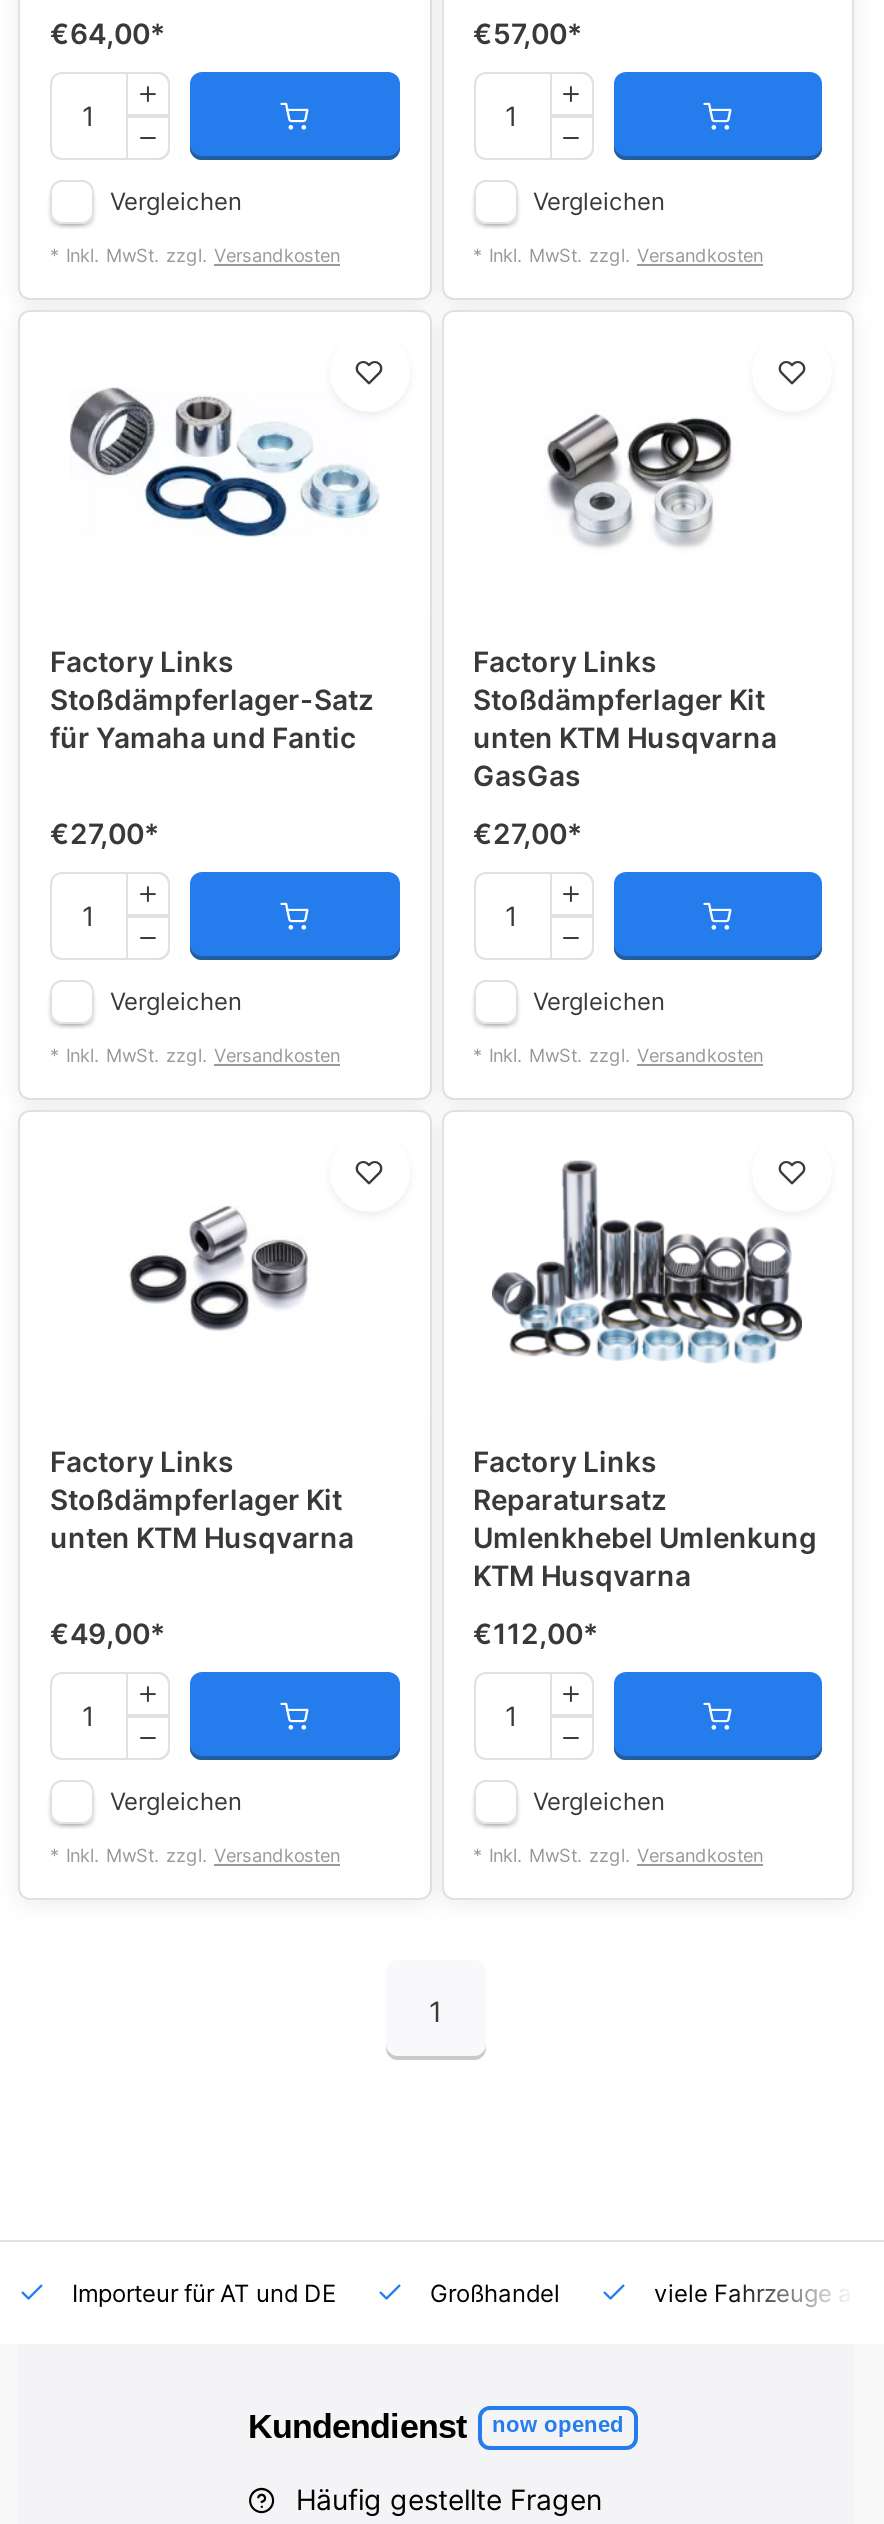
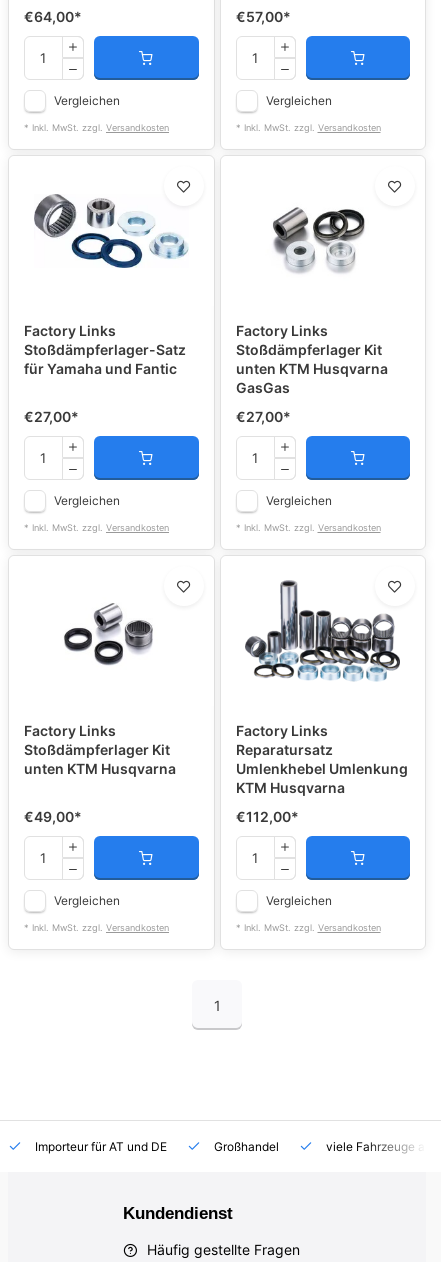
- now opened
